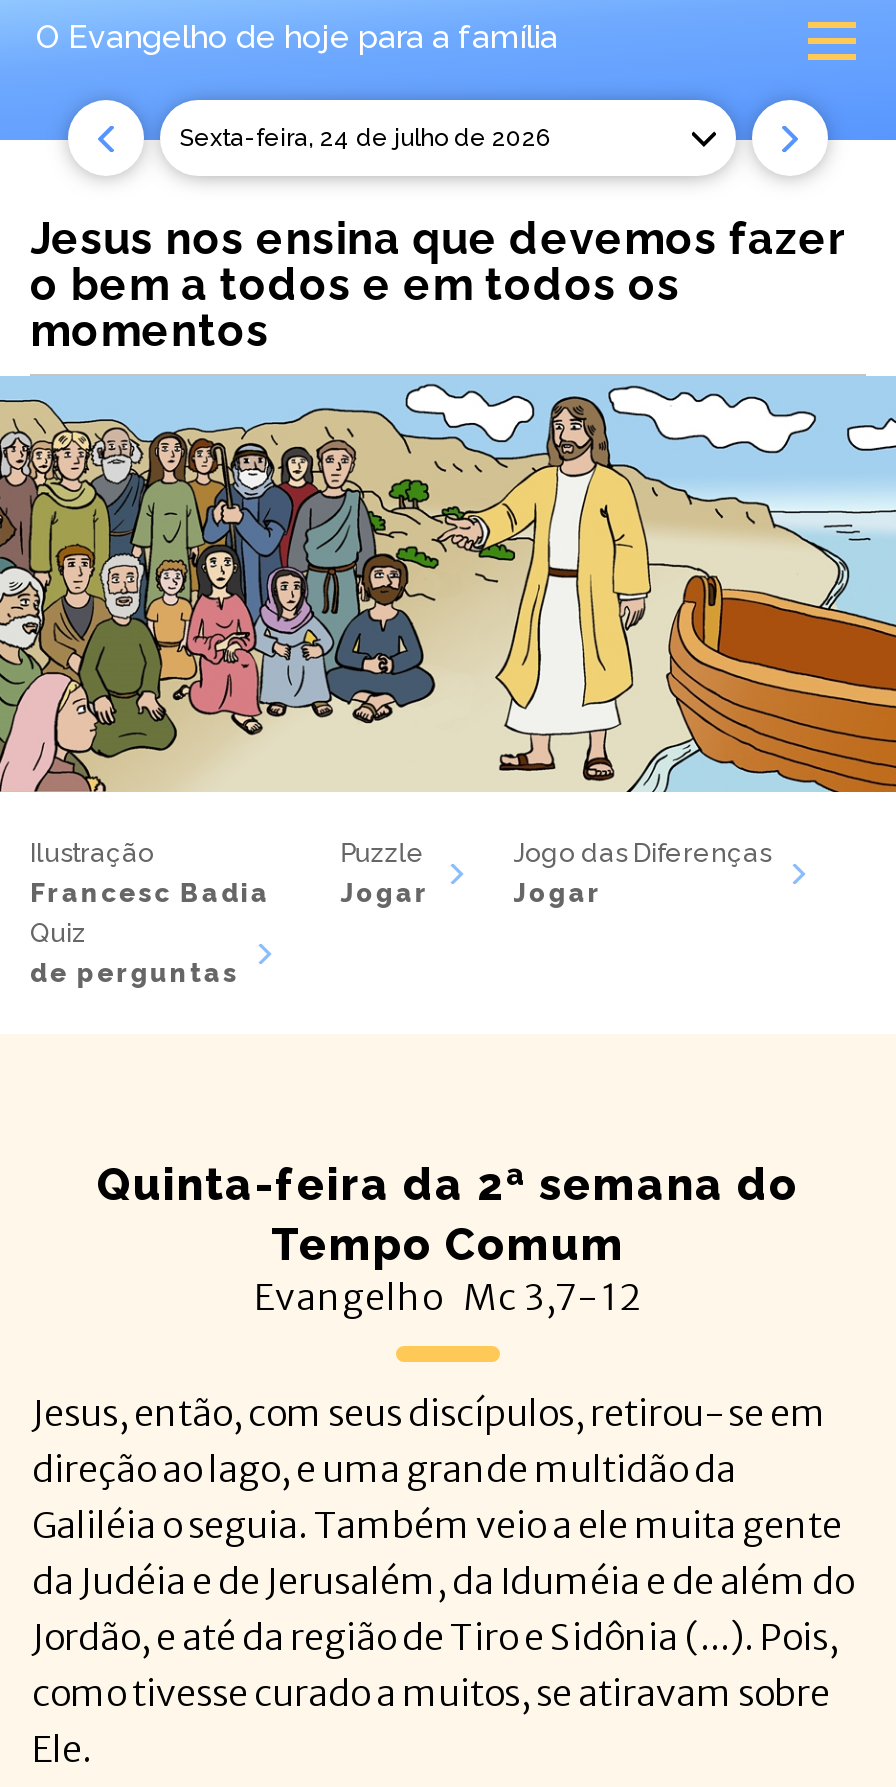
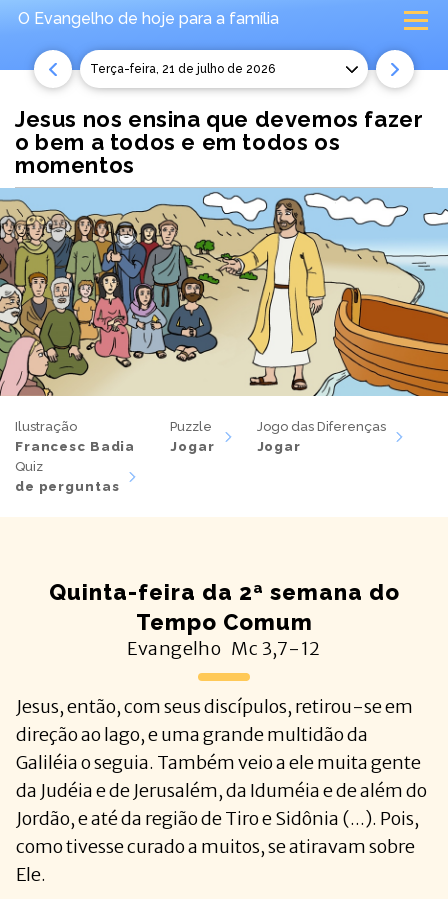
- sexta-feira, 24 de julho de 2026
+ terça-feira, 21 de julho de 2026
